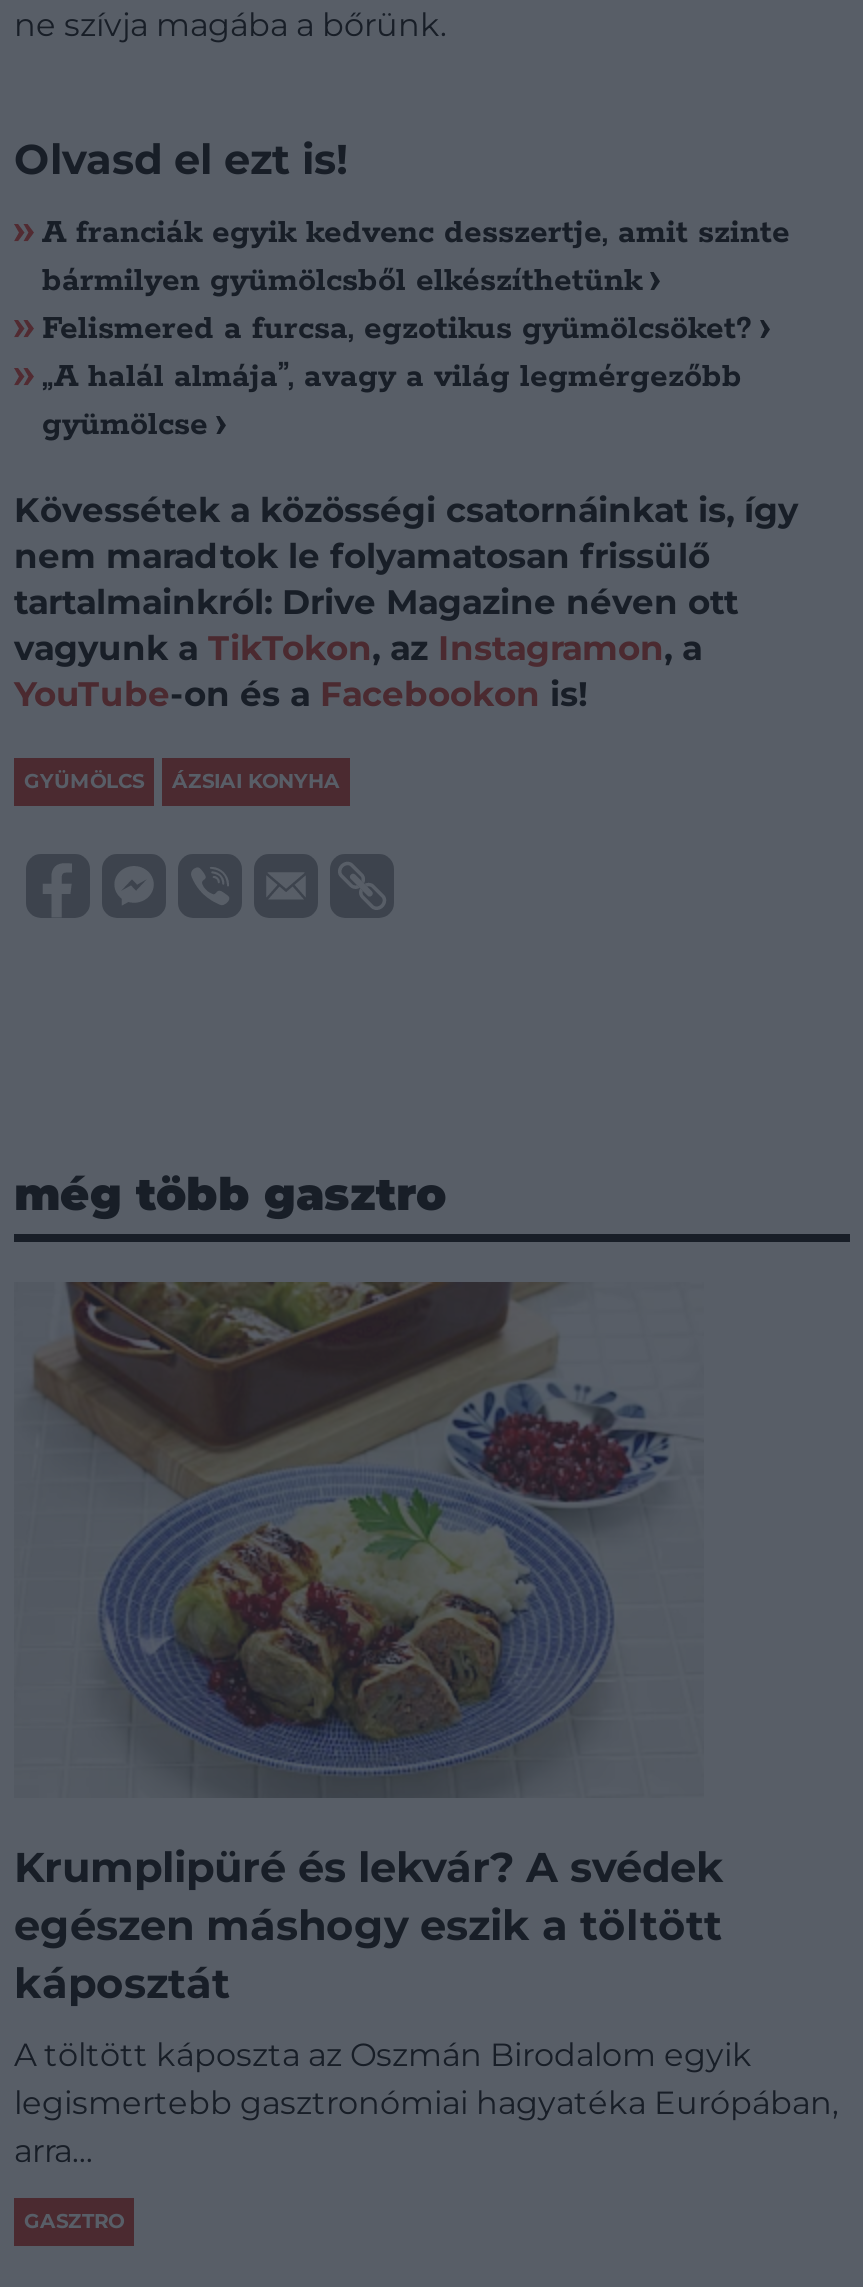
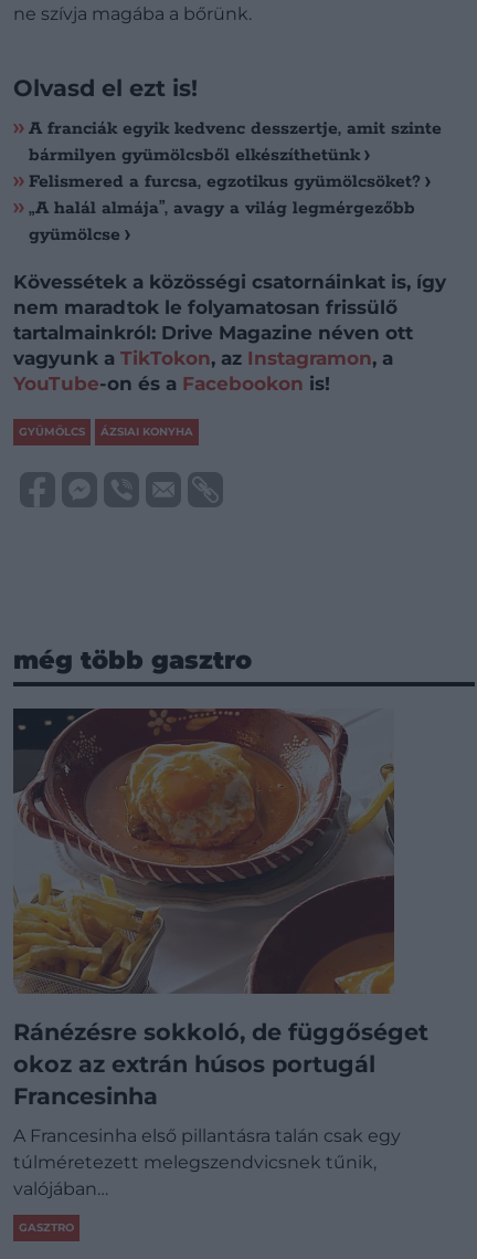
- [image]
- Krumplipüré és lekvár? A svédek
- egészen máshogy eszik a töltött
- káposztát
+ [image]
+ Ránézésre sokkoló, de függőséget
+ okoz az extrán húsos portugál
+ Francesinha

- A töltött káposzta az Oszmán Birodalom egyik
- legismertebb gasztronómiai hagyatéka Európában,
- arra…
+ A Francesinha első pillantásra talán csak egy
+ túlméretezett melegszendvicsnek tűnik,
+ valójában…
